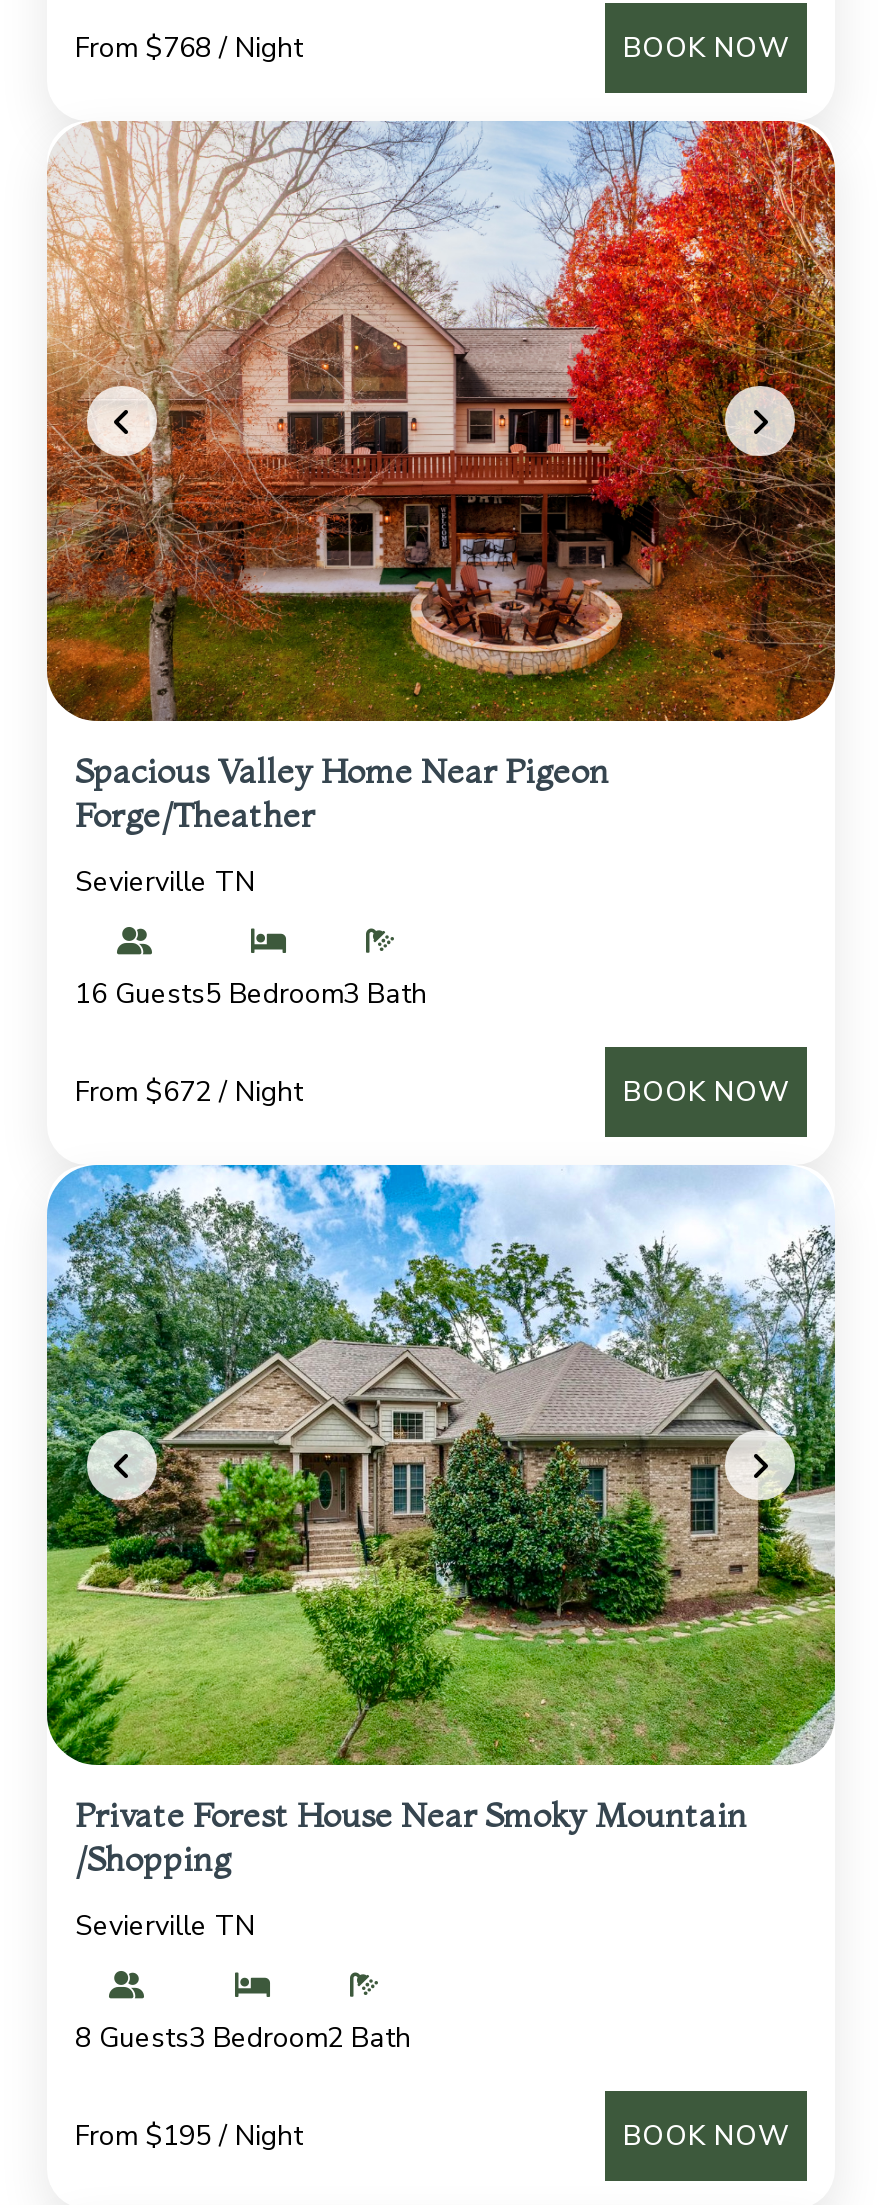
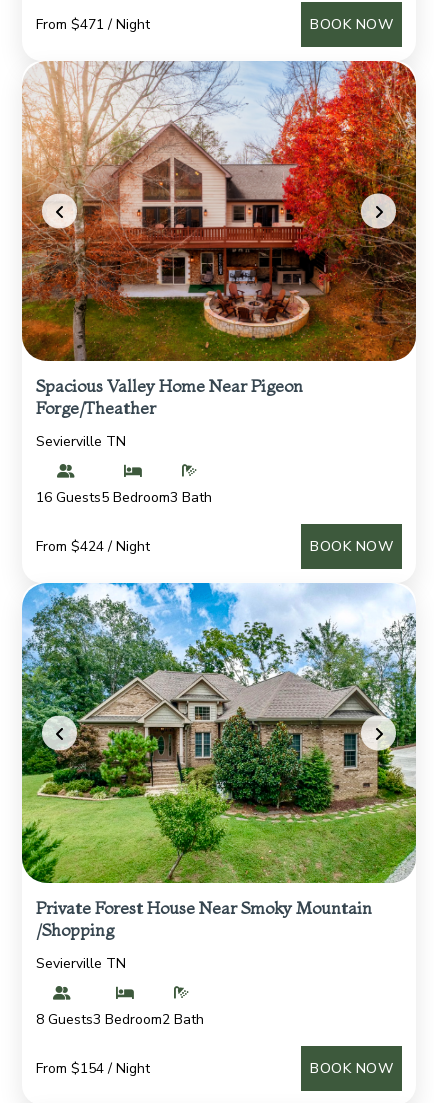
- From $768 / Night
+ From $471 / Night

- From $672 / Night
+ From $424 / Night

- From $195 / Night
+ From $154 / Night
